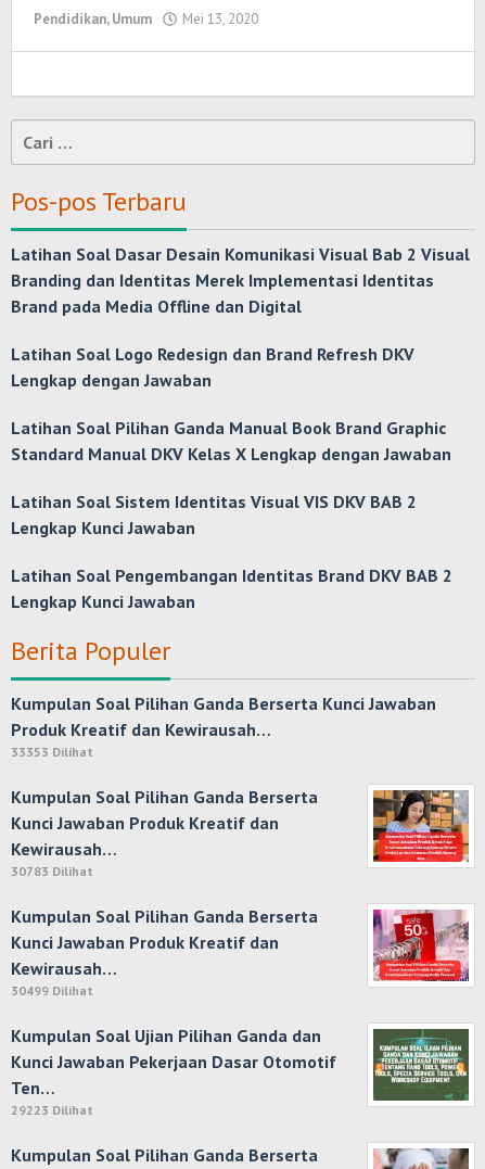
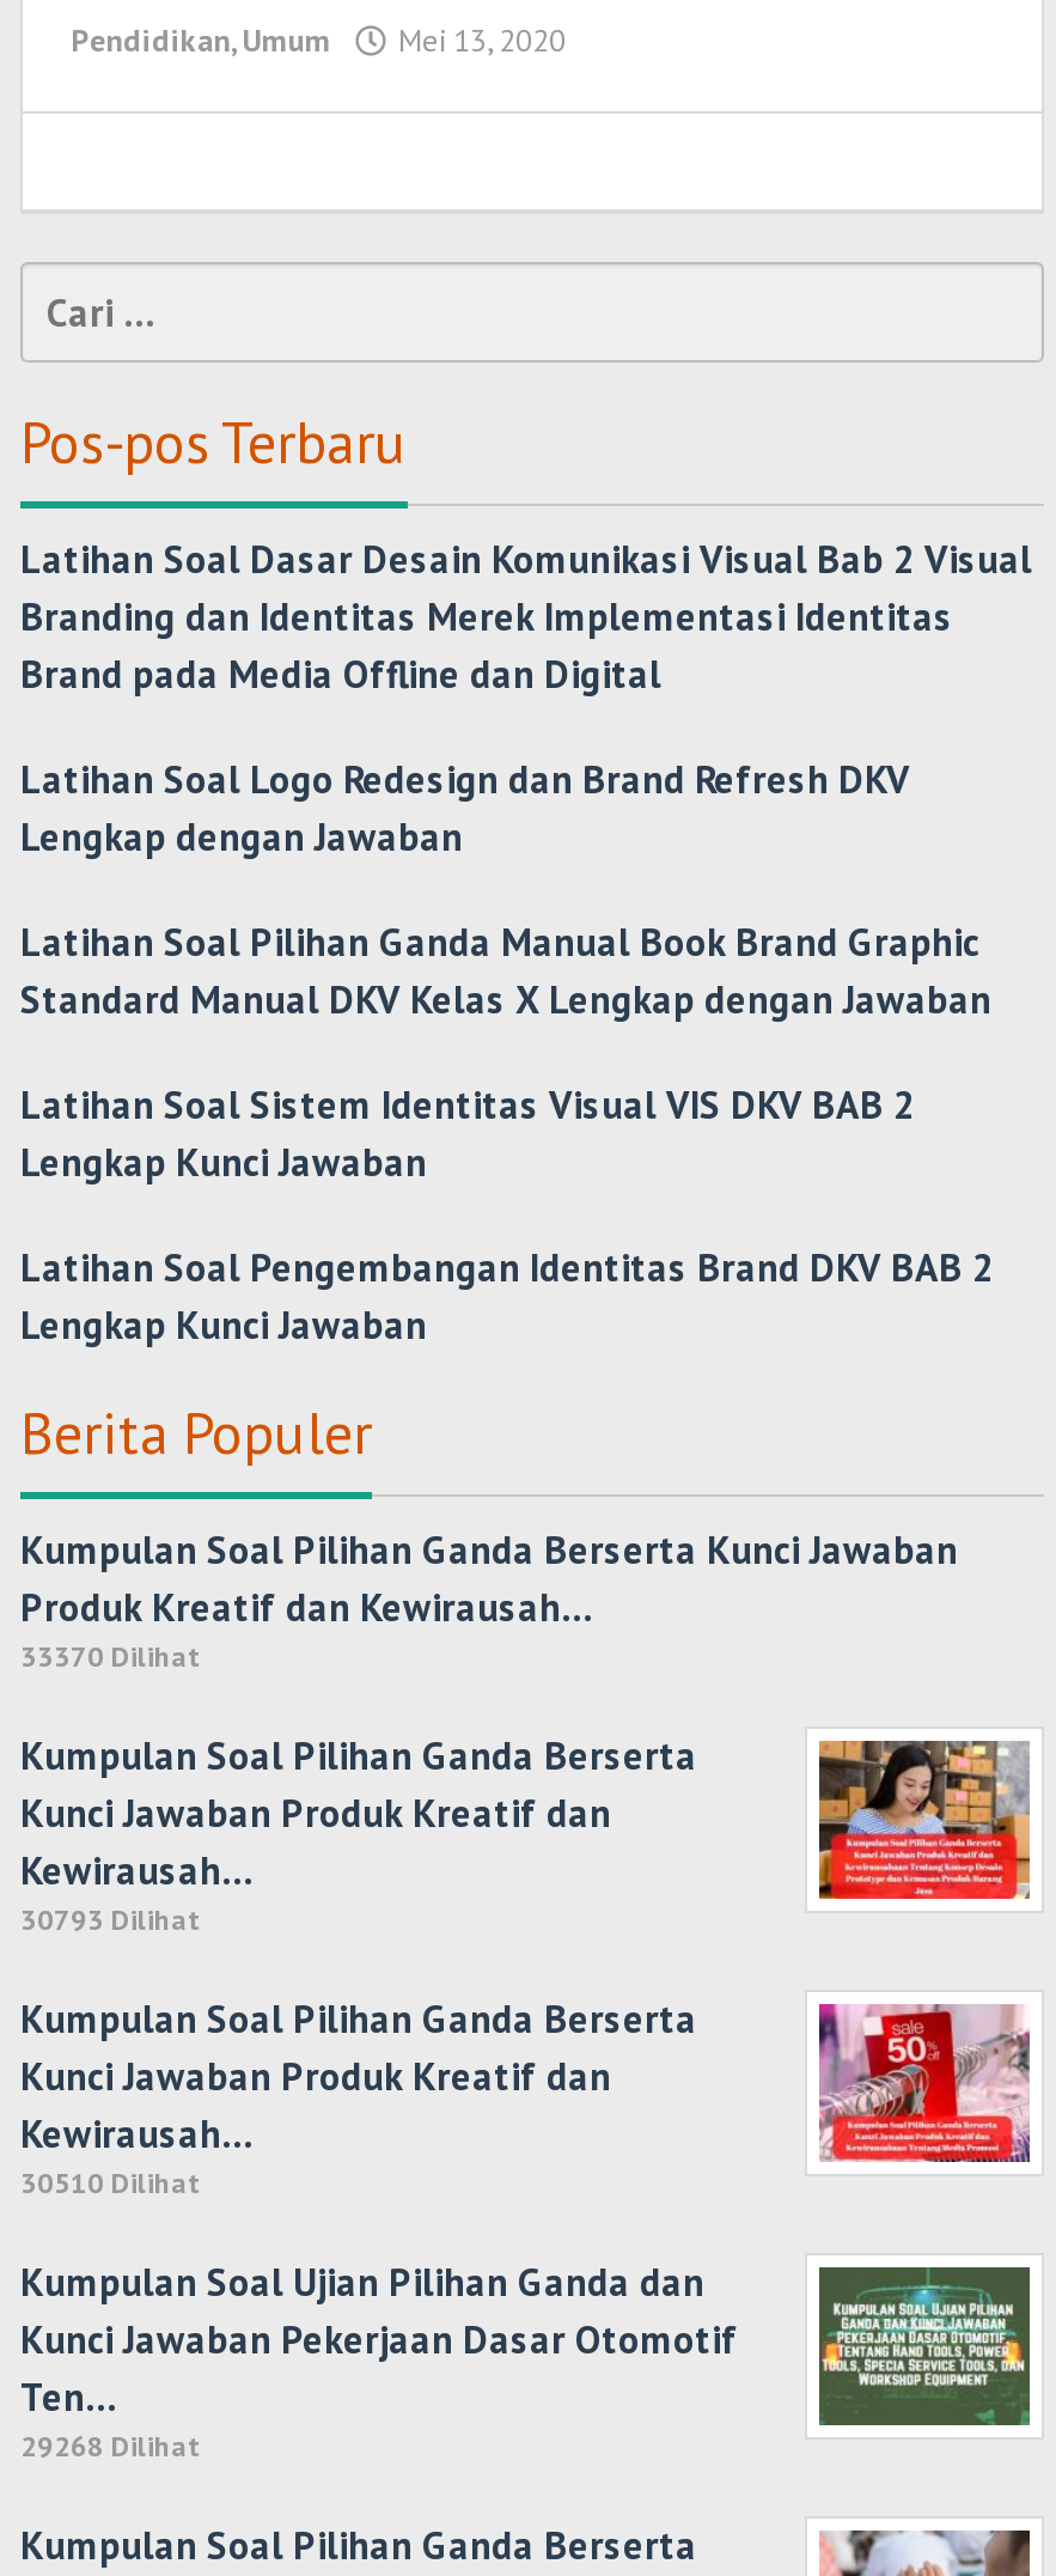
- 33353 Dilihat
+ 33370 Dilihat

- 30783 Dilihat
+ 30793 Dilihat

- 30499 Dilihat
+ 30510 Dilihat

- 29223 Dilihat
+ 29268 Dilihat
